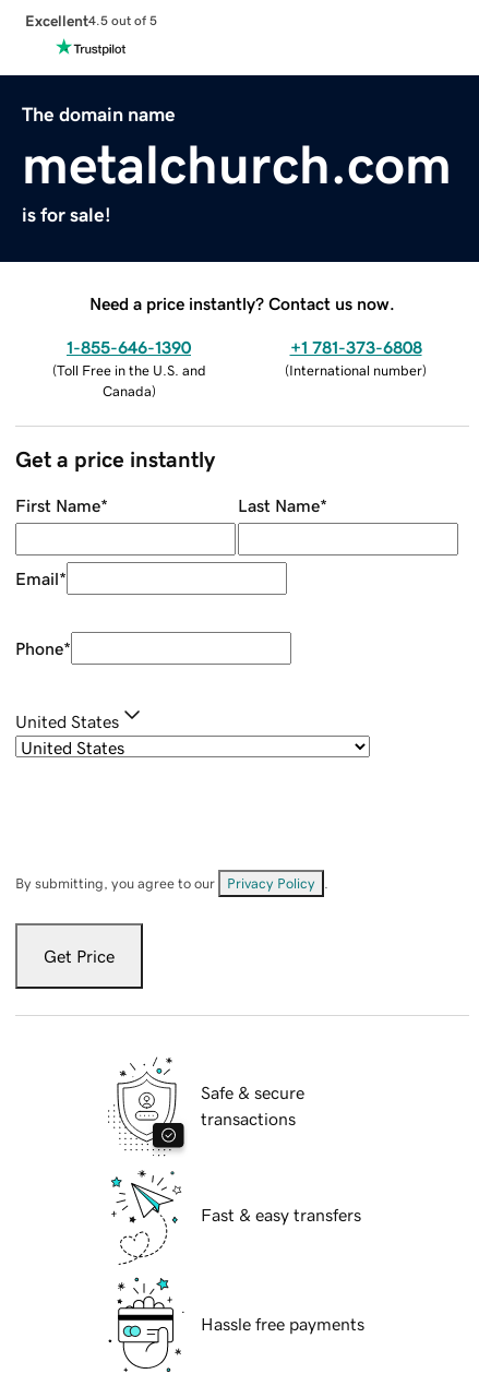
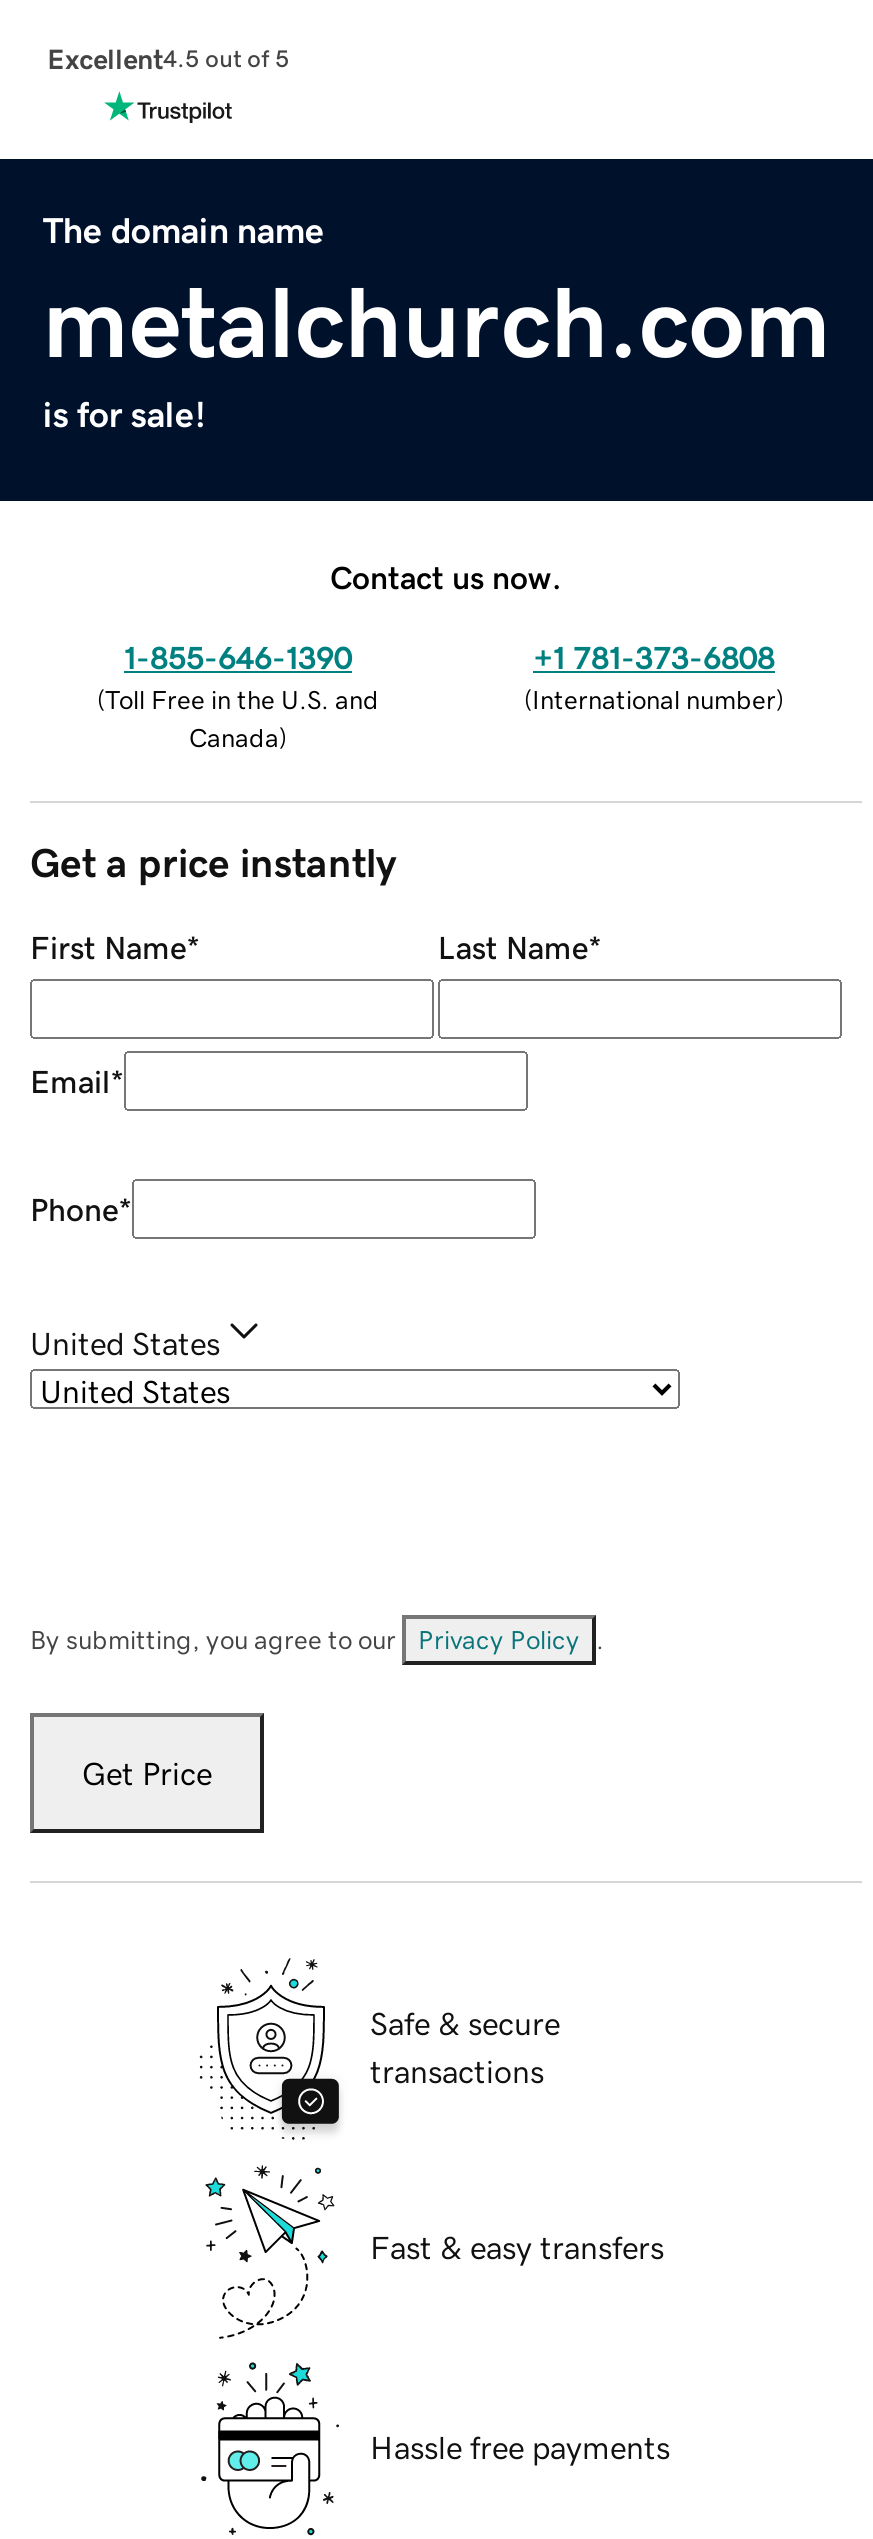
- Need a price instantly? Contact us now.
+ Contact us now.
